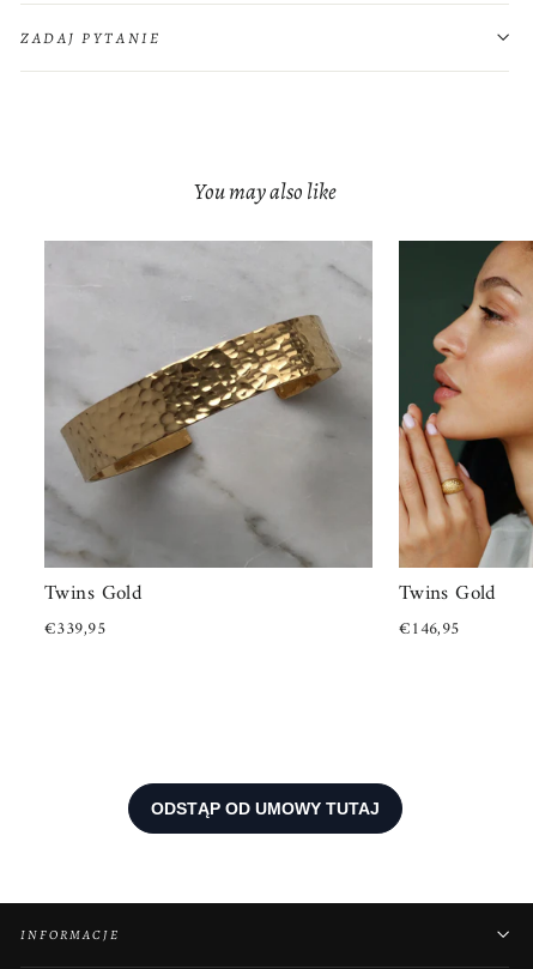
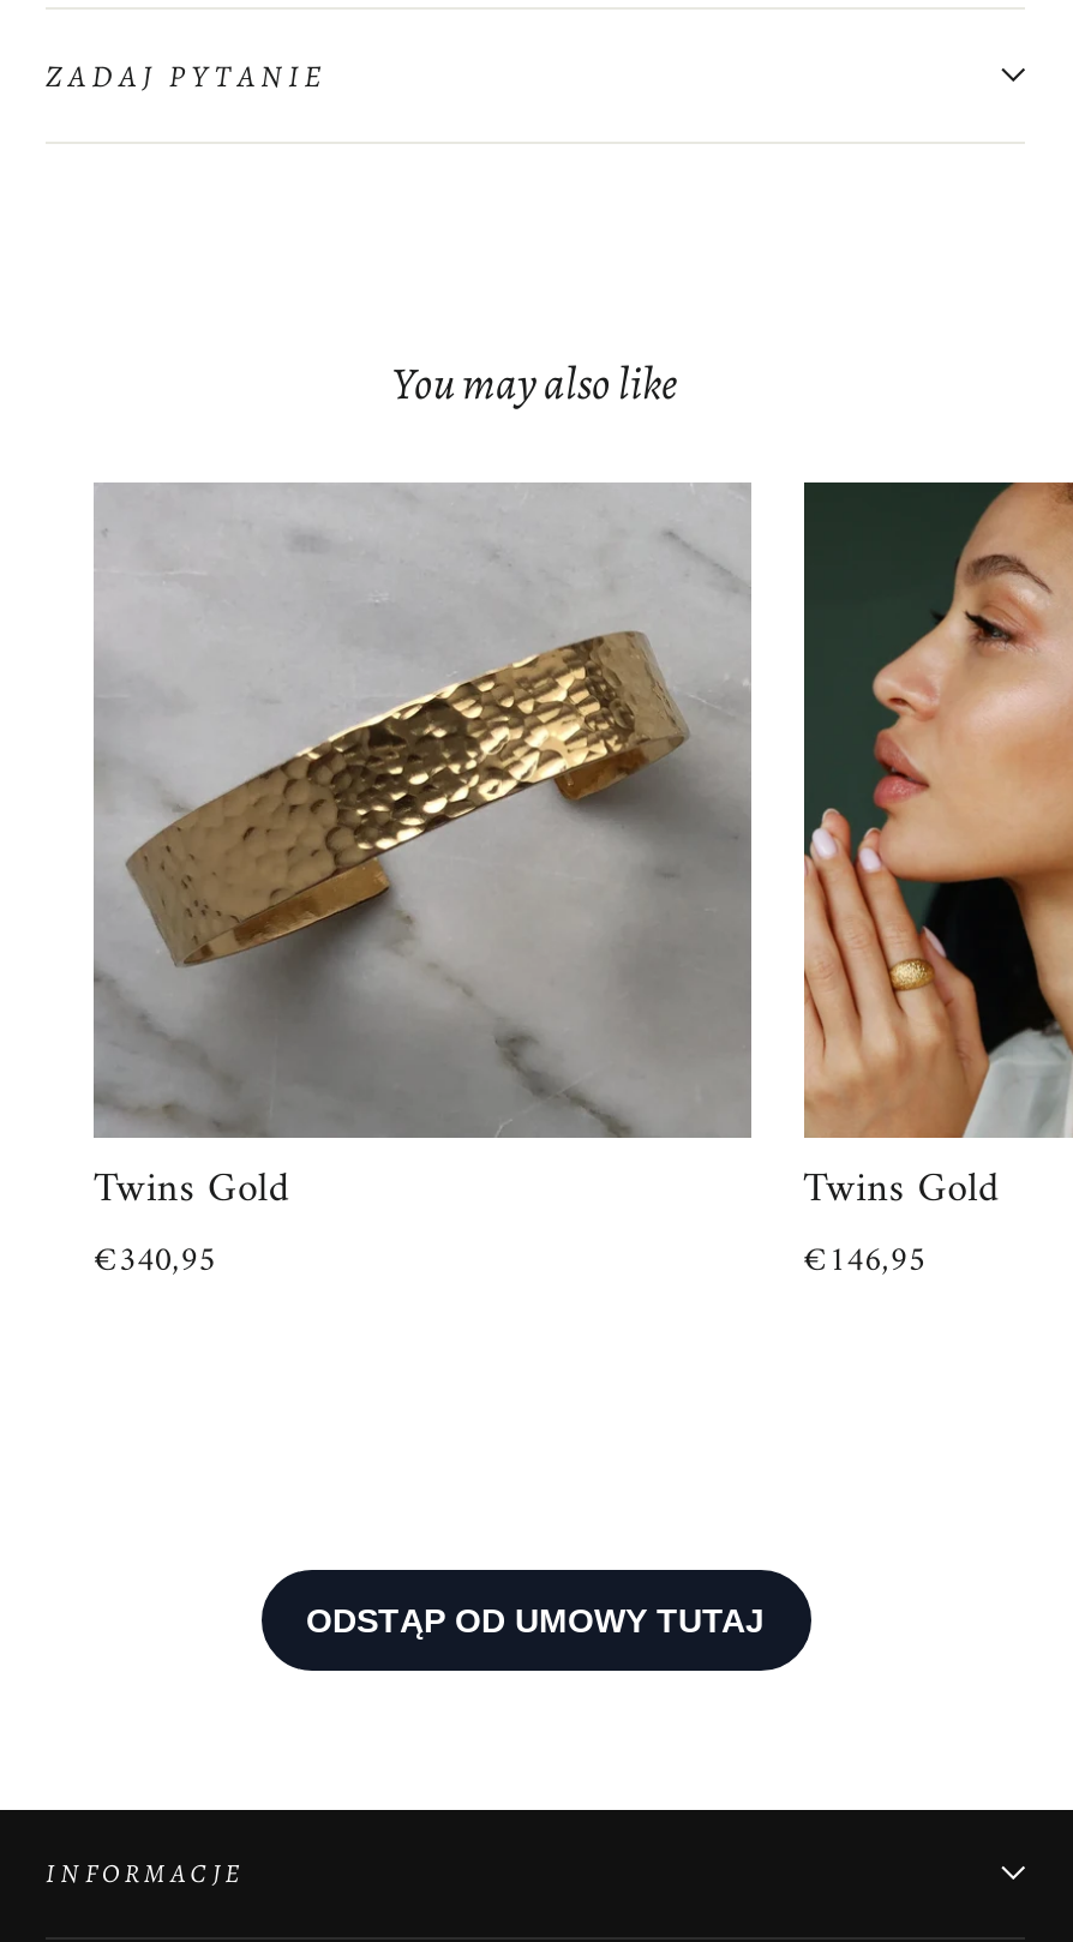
- €339,95
+ €340,95
